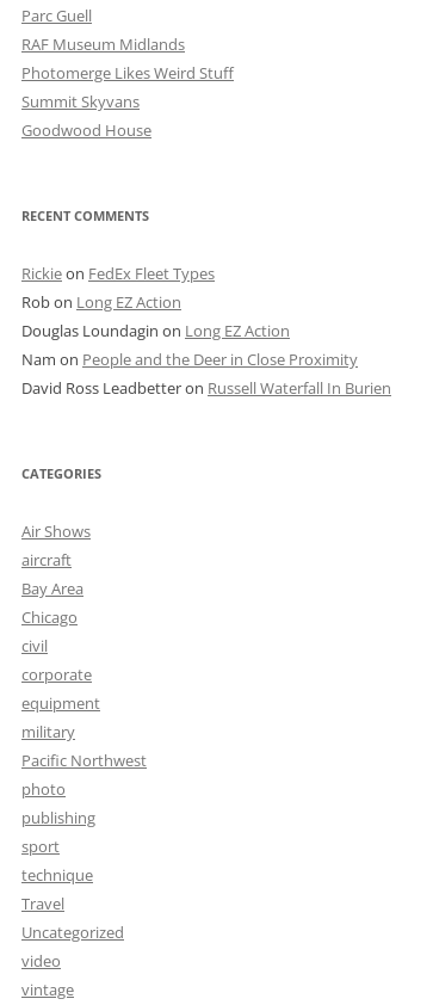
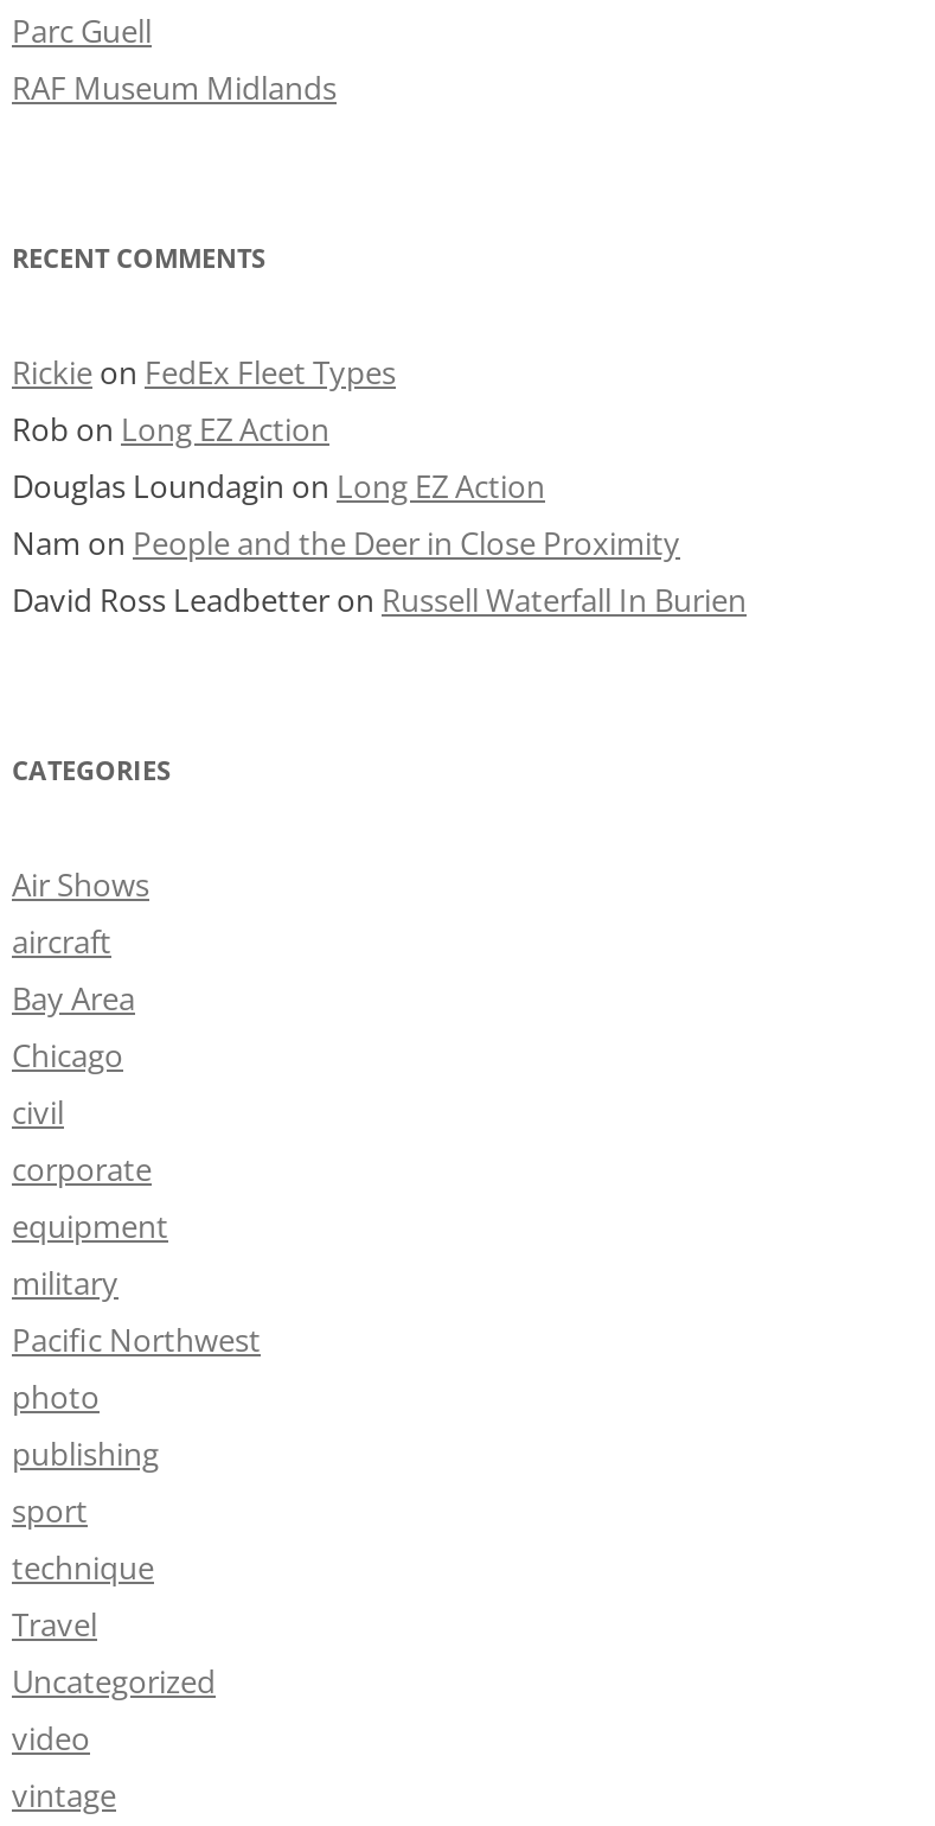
- Photomerge Likes Weird Stuff
- Summit Skyvans
- Goodwood House
